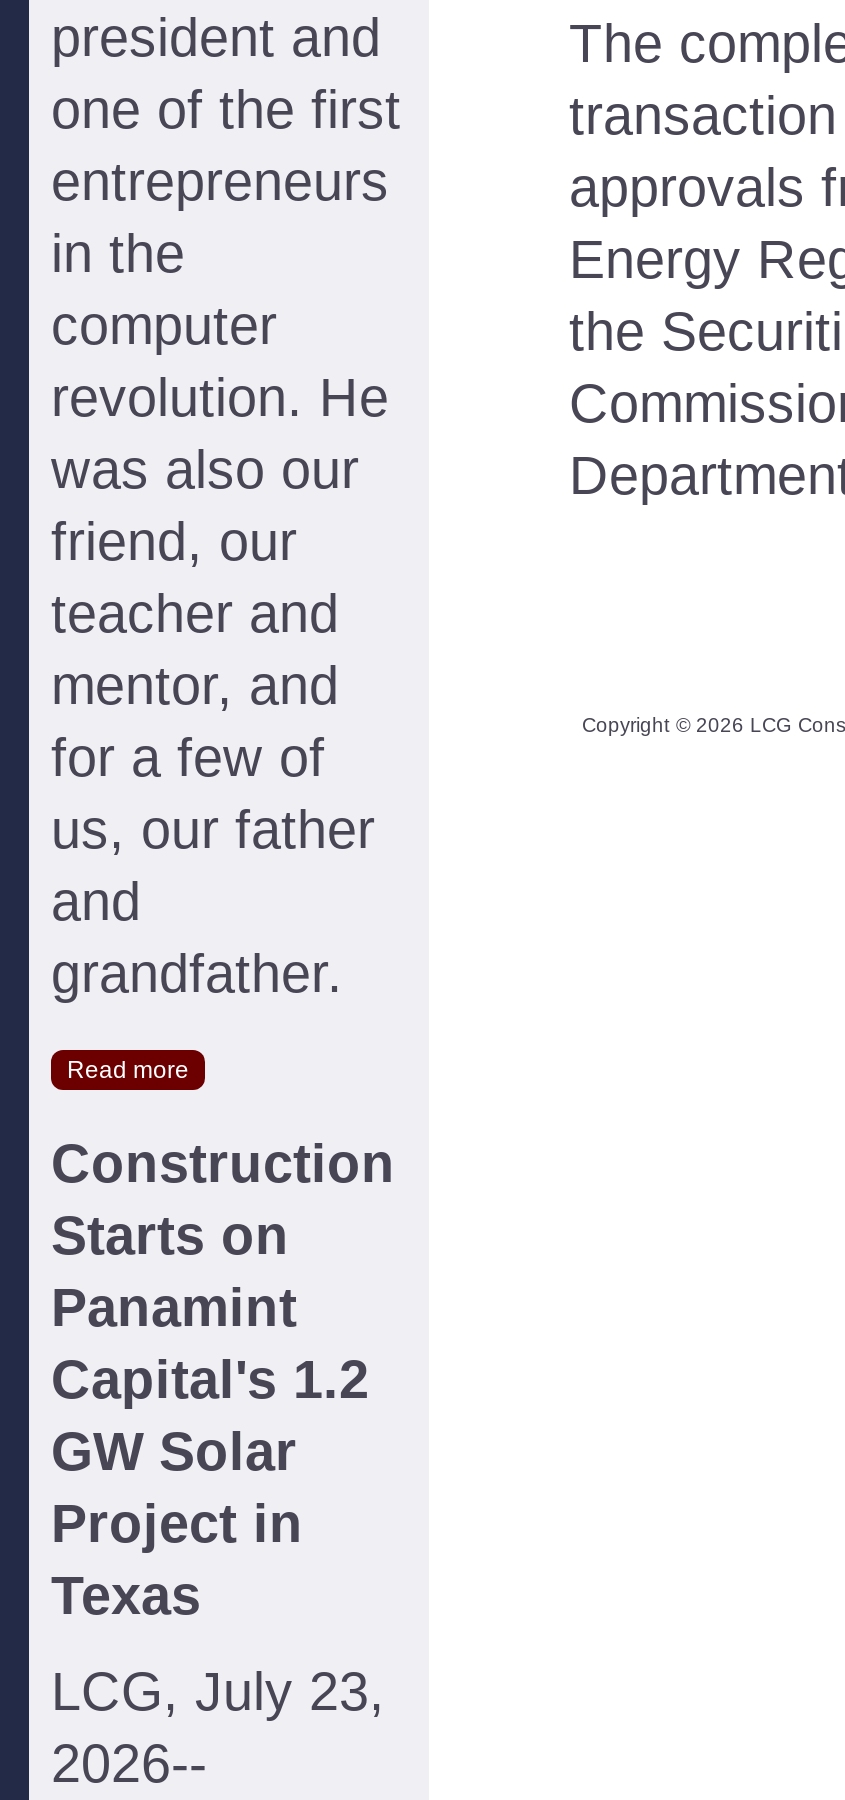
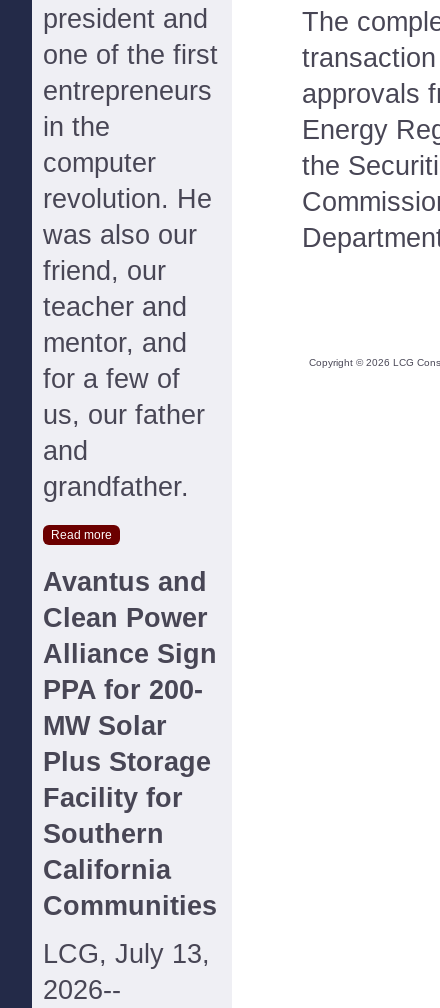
- Construction
- Starts on
- Panamint
- Capital's 1.2
- GW Solar
- Project in
- Texas
+ Avantus and
+ Clean Power
+ Alliance Sign
+ PPA for 200-
+ MW Solar
+ Plus Storage
+ Facility for
+ Southern
+ California
+ Communities

- LCG, July 23,
+ LCG, July 13,
